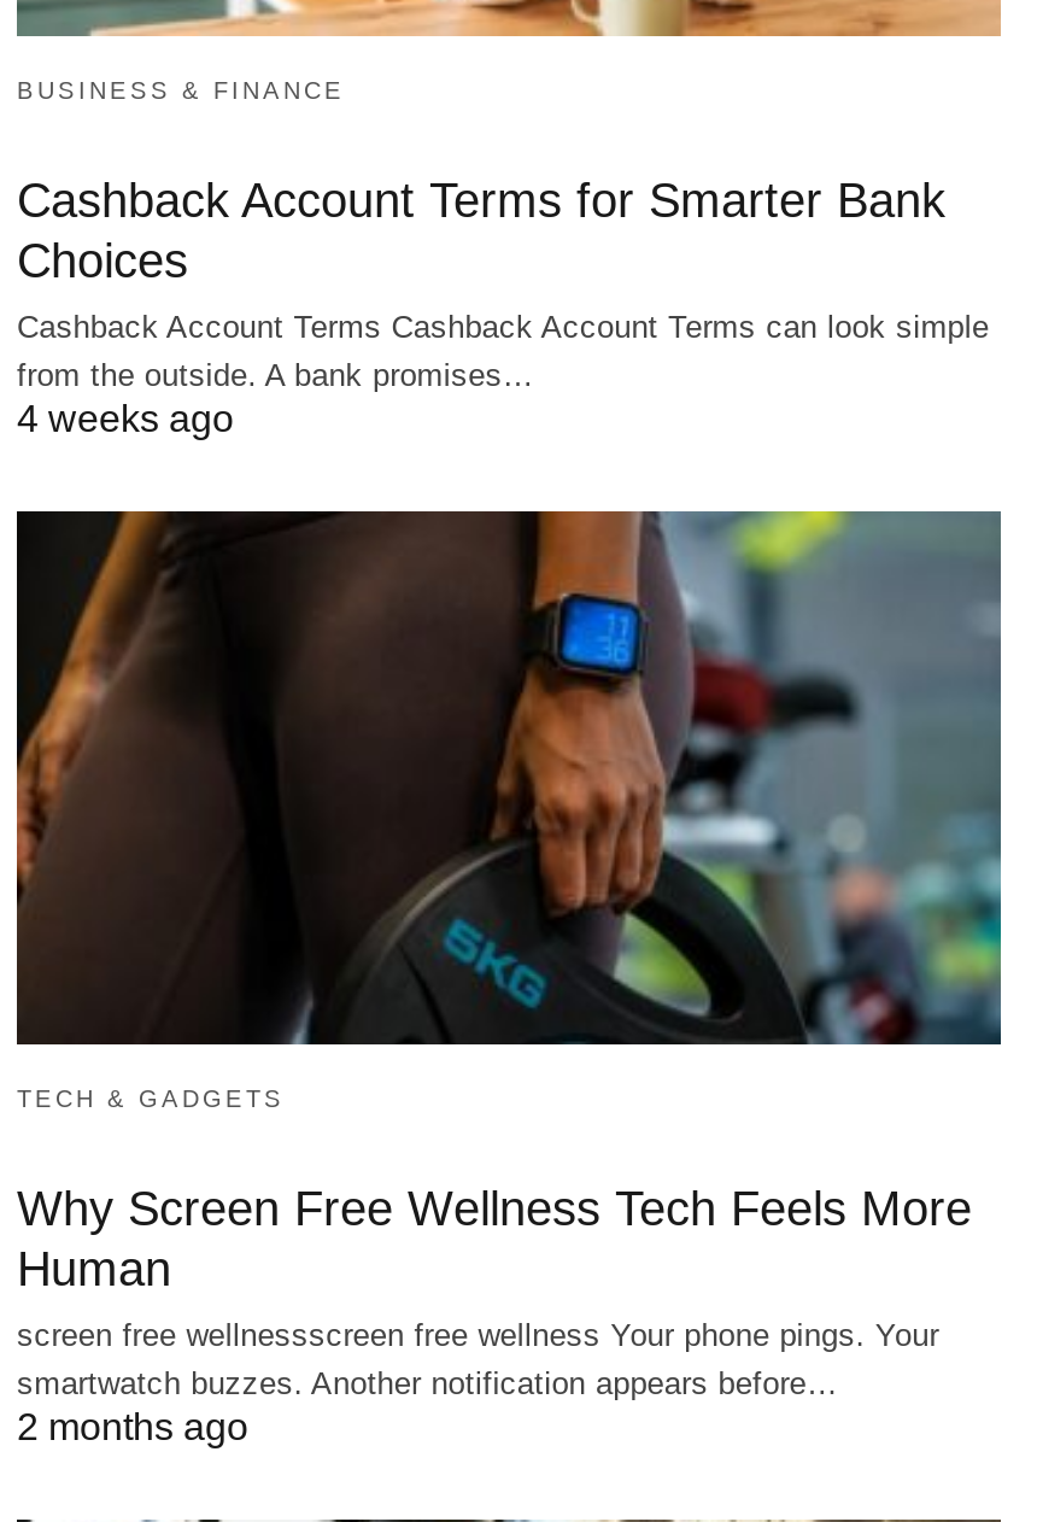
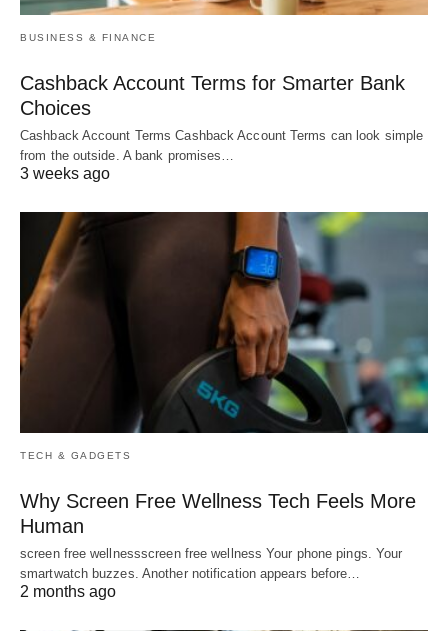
- 4 weeks ago
+ 3 weeks ago
